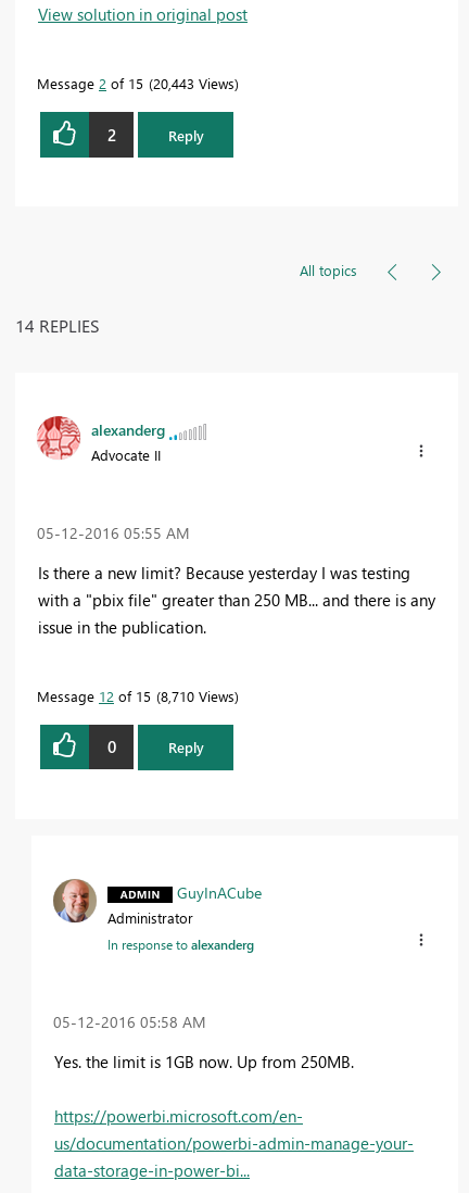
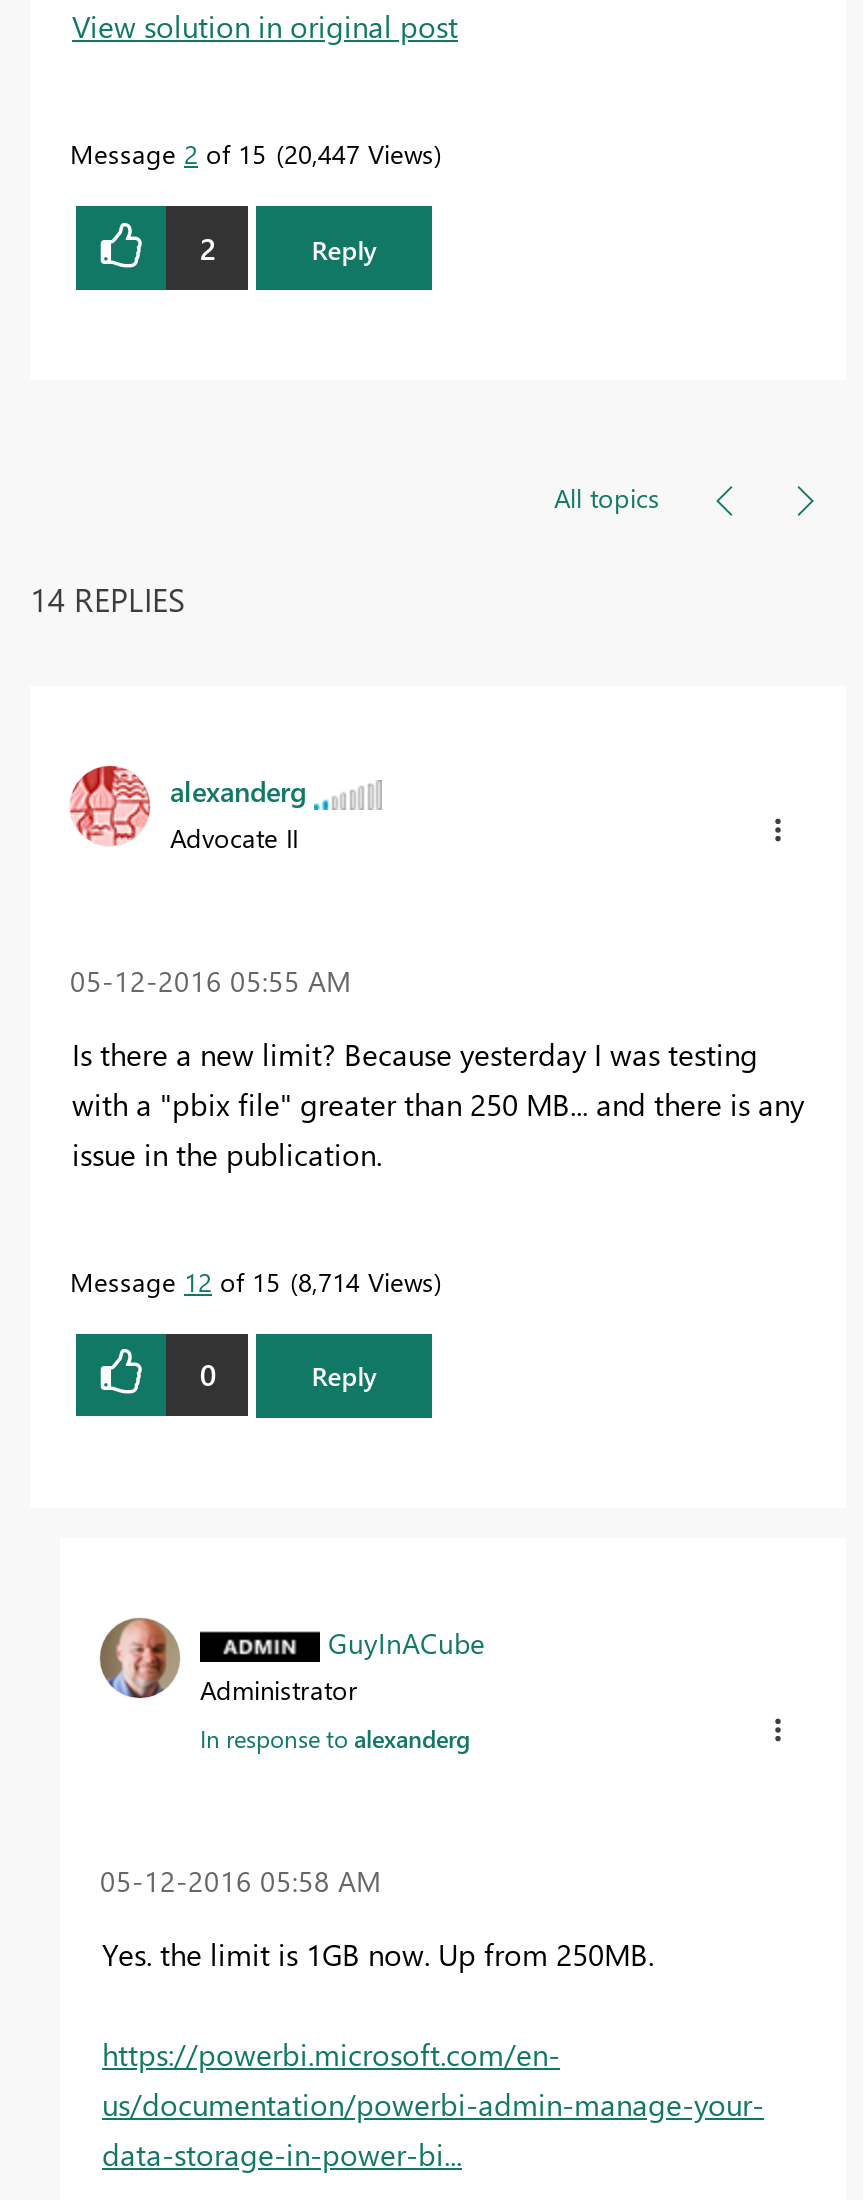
- Message 2 of 15 20,443 Views
+ Message 2 of 15 20,447 Views

- Message 12 of 15 8,710 Views
+ Message 12 of 15 8,714 Views
